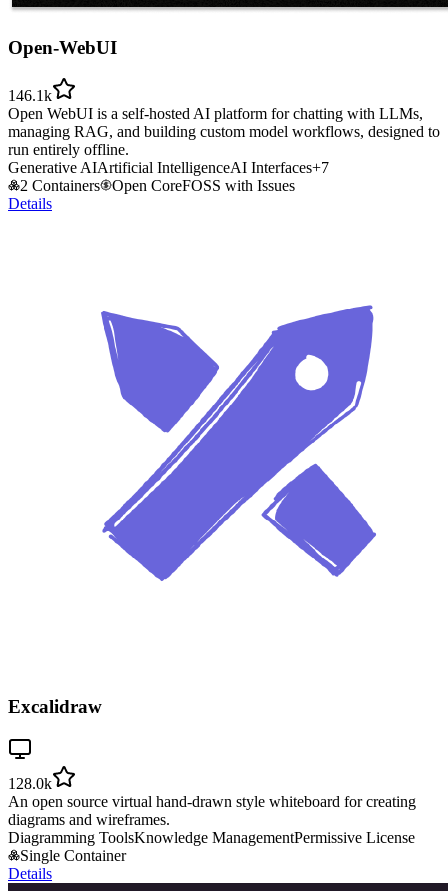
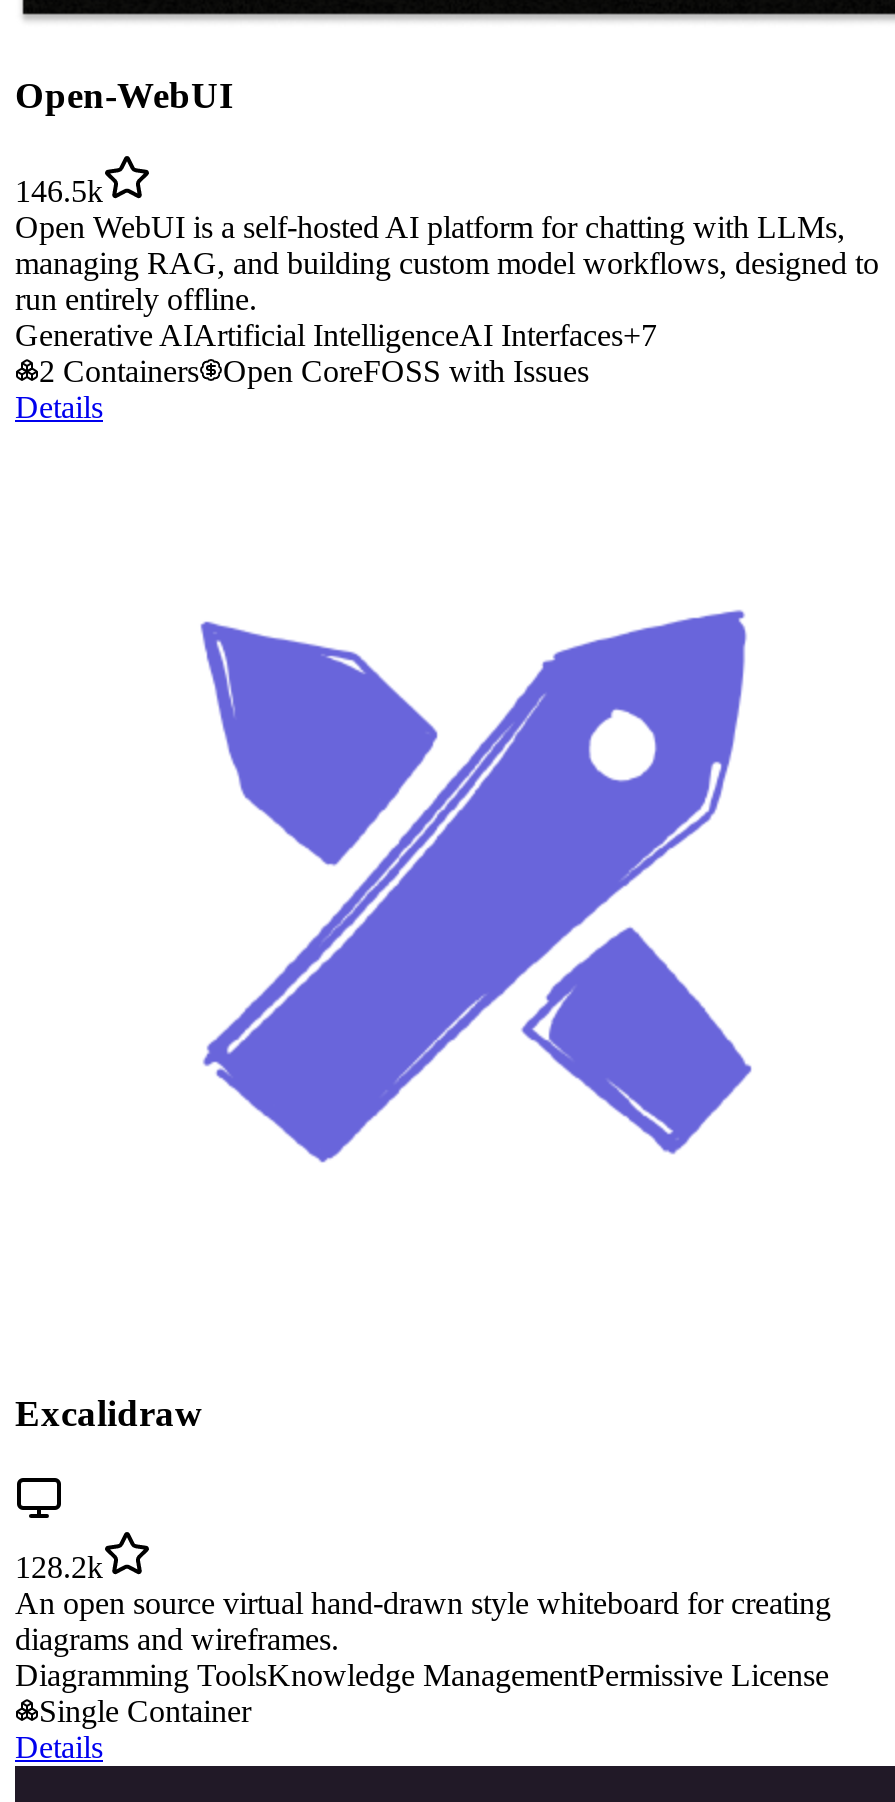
- 146.1k
+ 146.5k

- 128.0k
+ 128.2k
